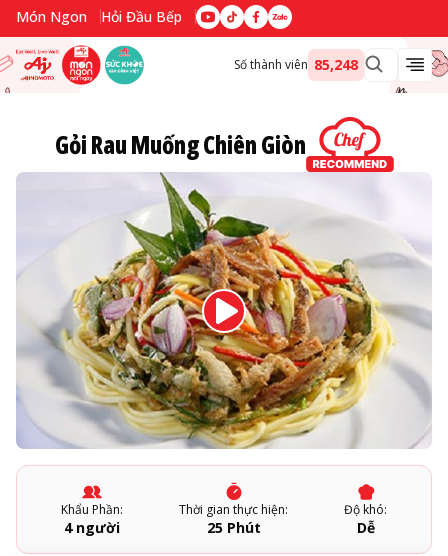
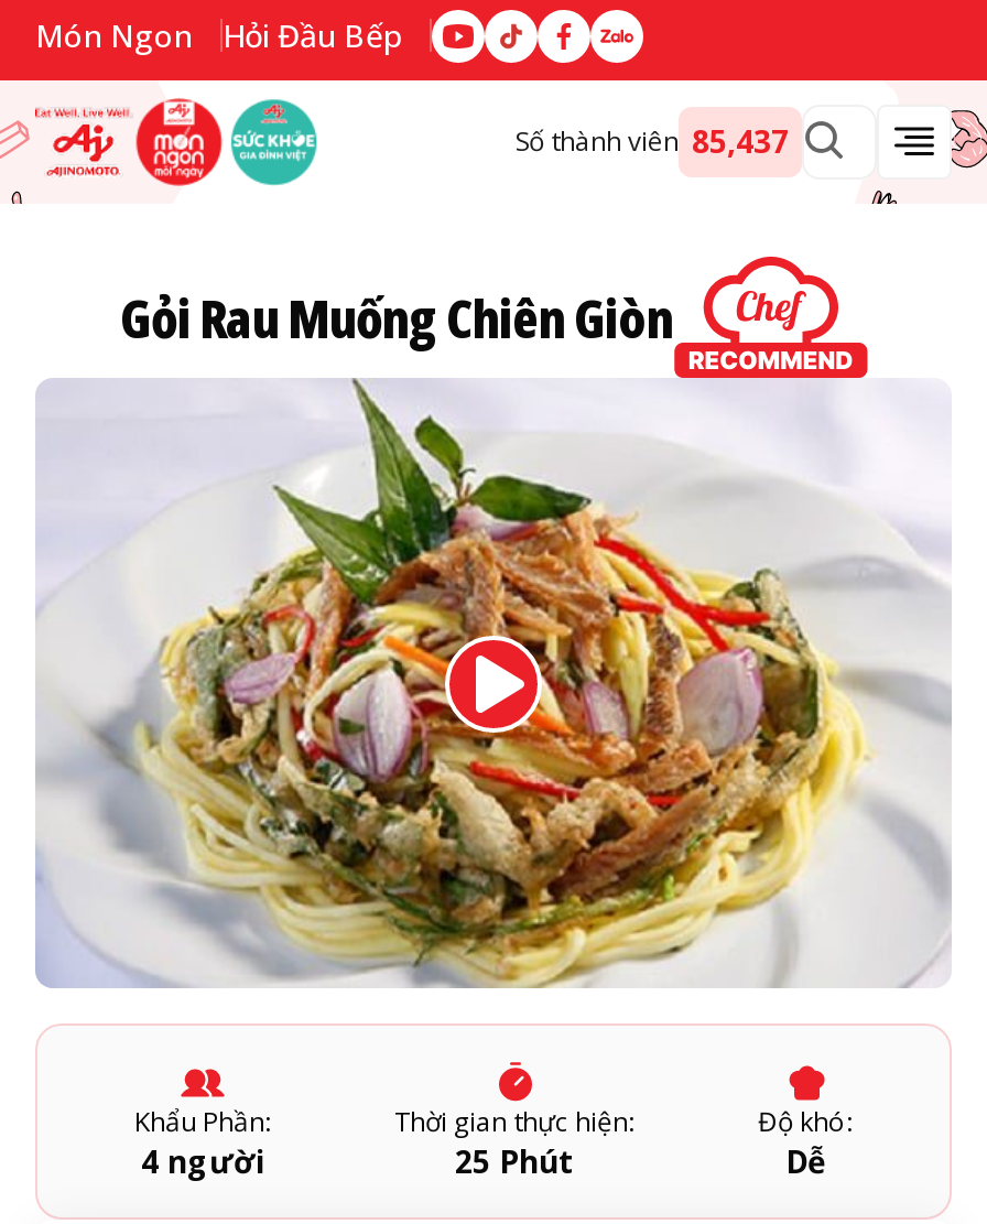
- Số thành viên 85,248
+ Số thành viên 85,437
